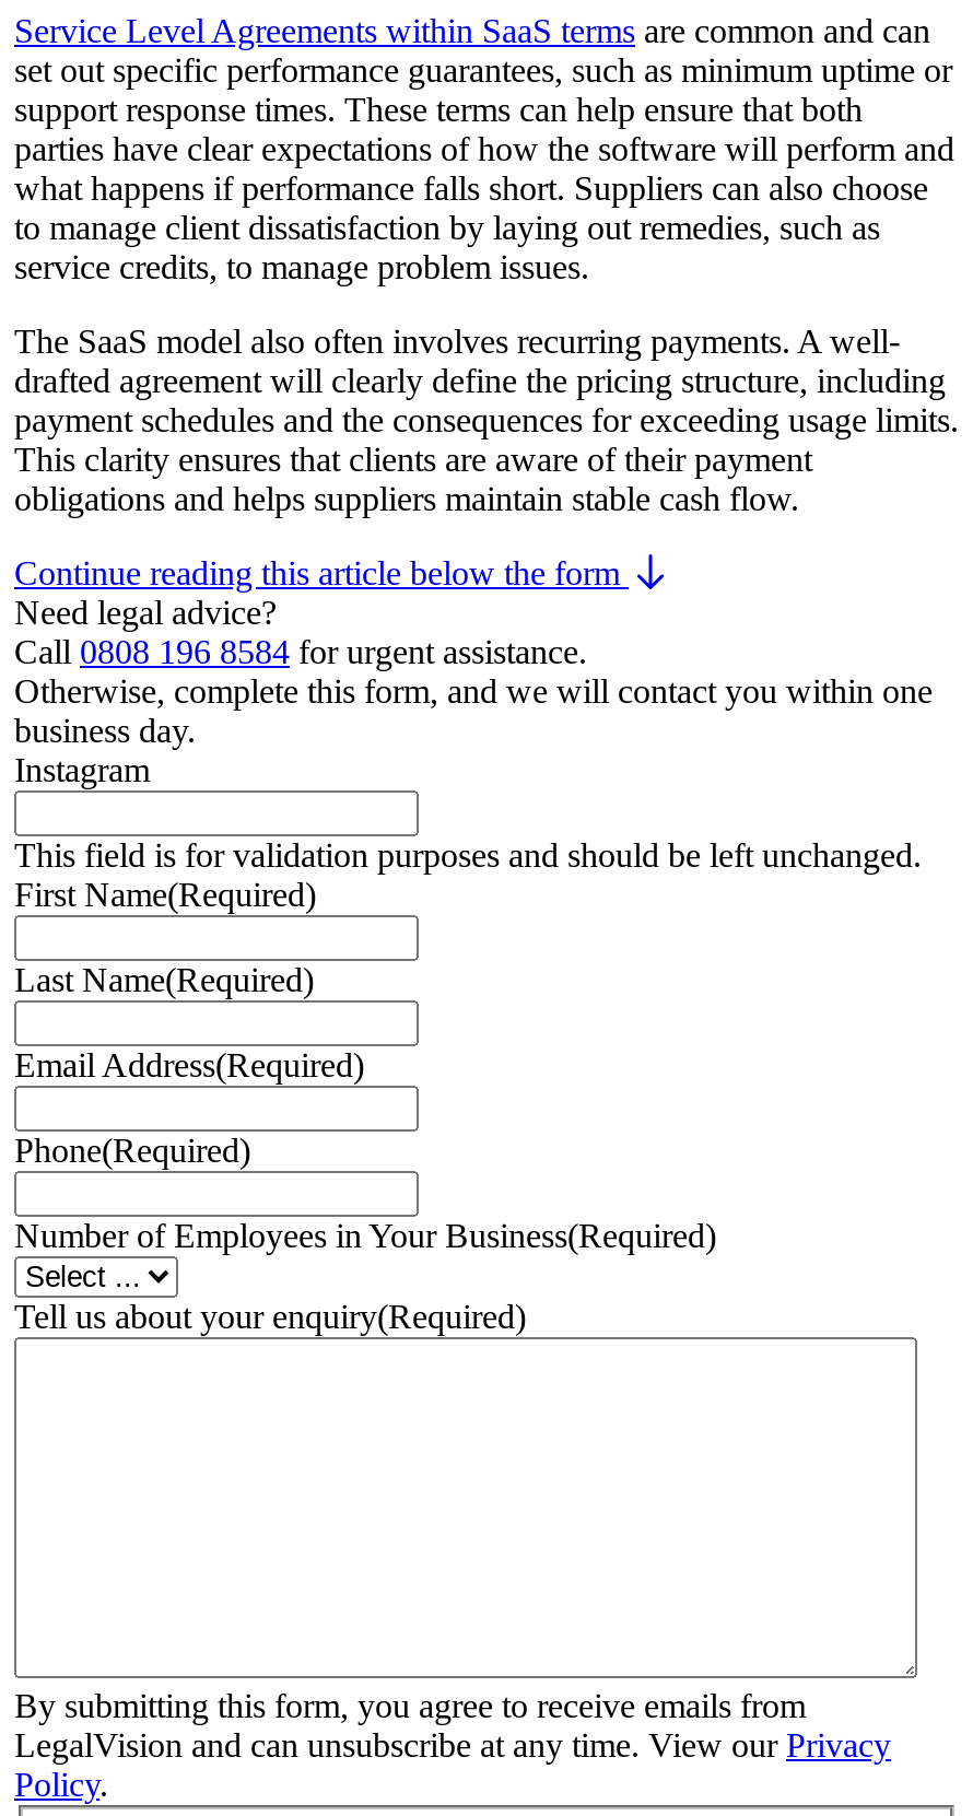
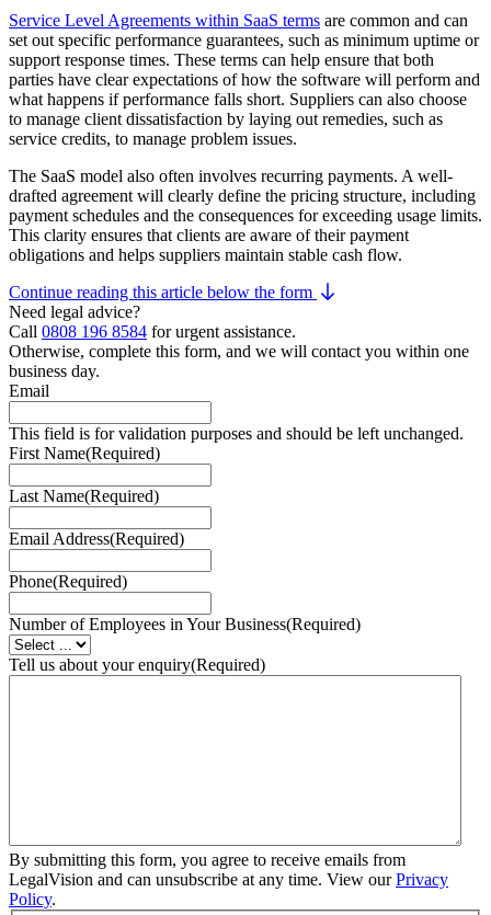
- Instagram
+ Email
